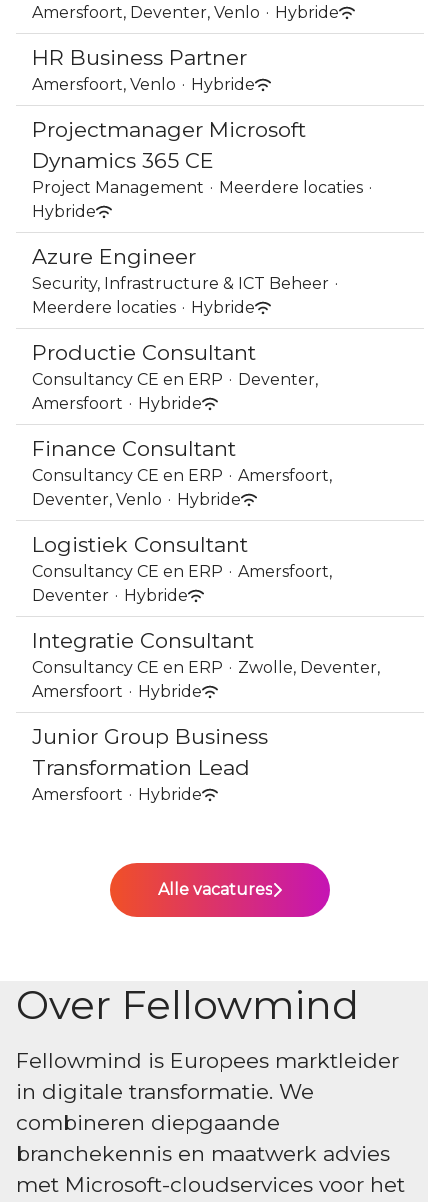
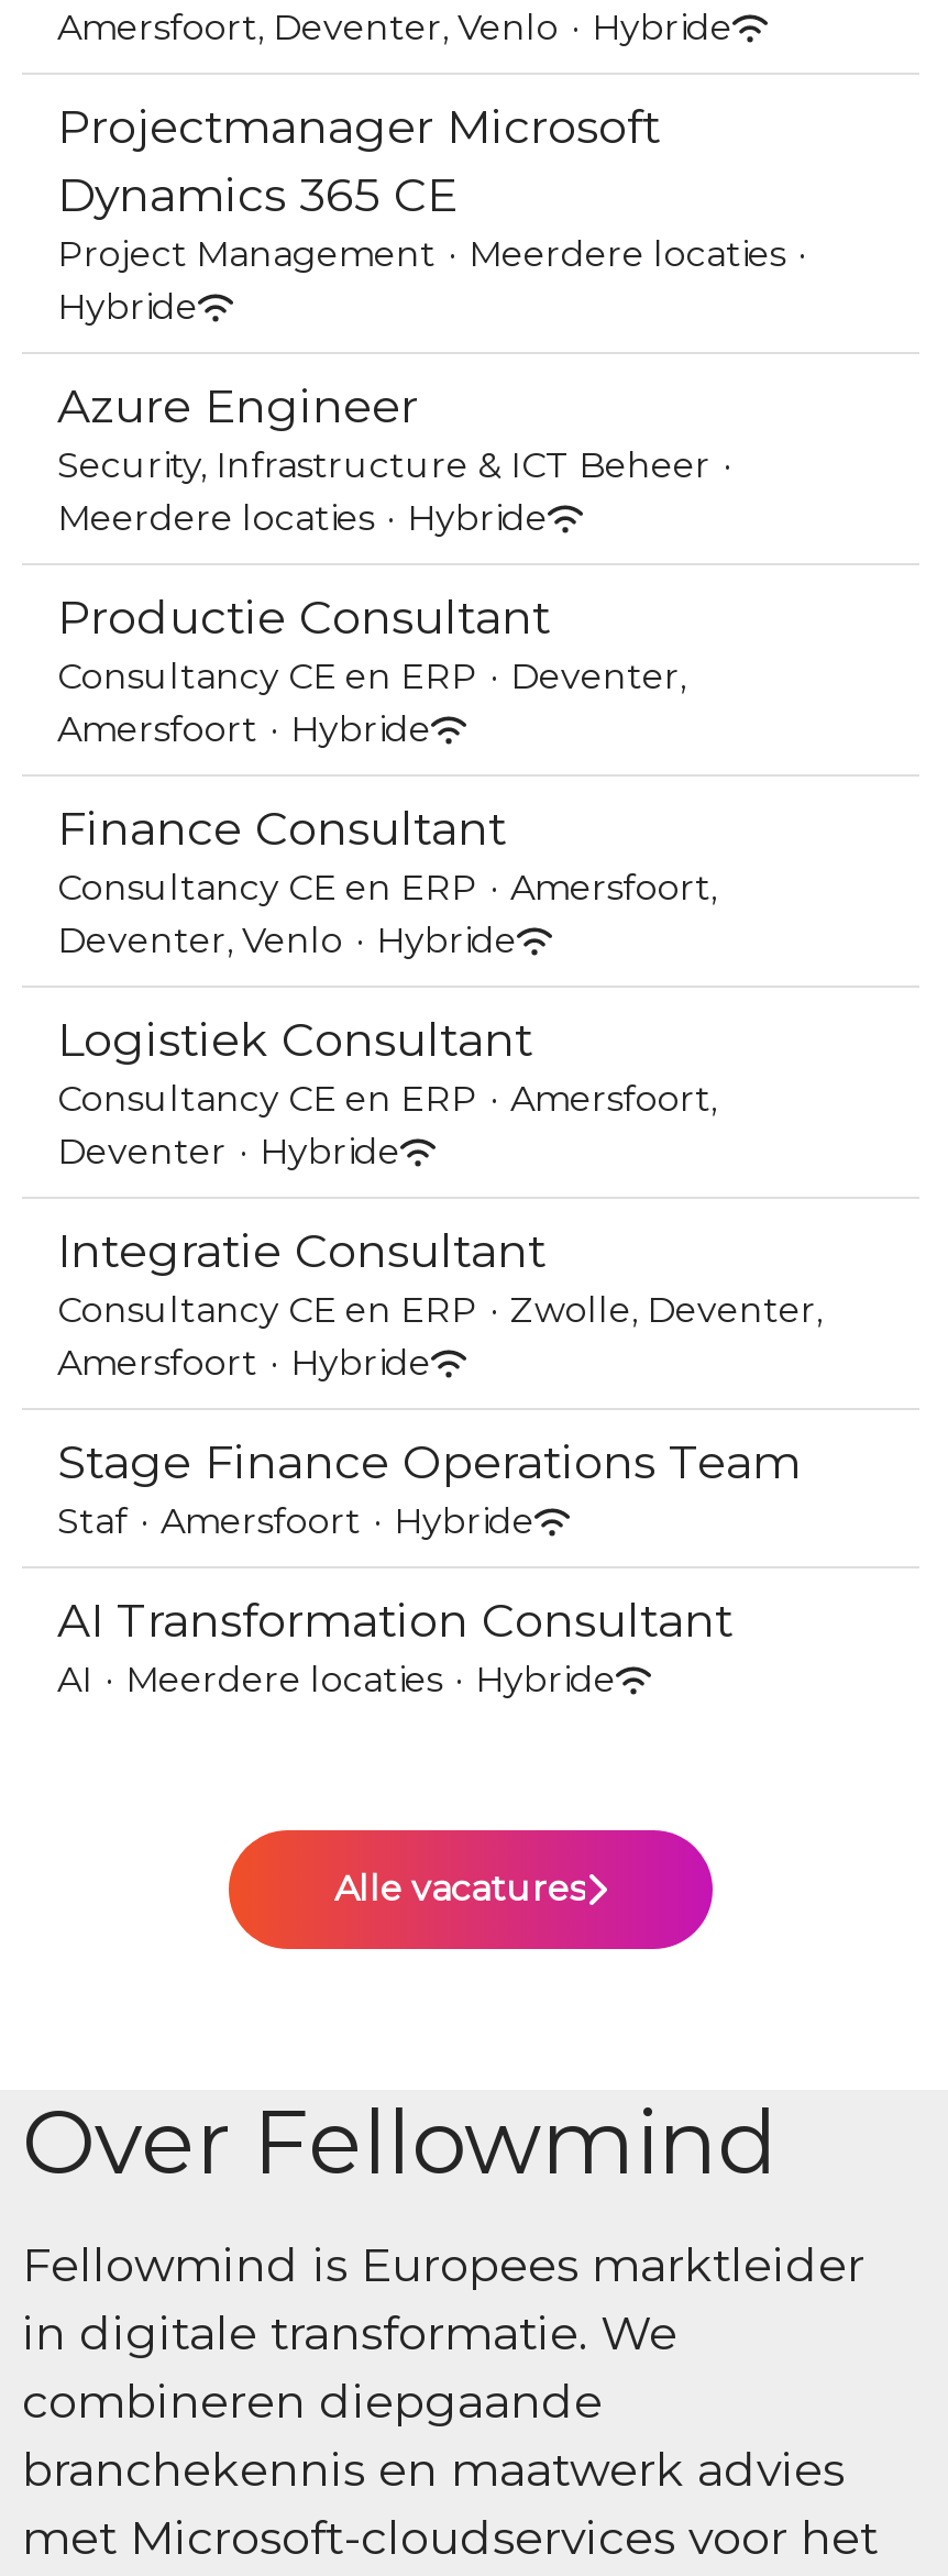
- HR Business Partner
- Amersfoort, Venlo · Hybride

moved up: Projectmanager Microsoft | Dynamics 365 CE | Project Management · Meerdere locaties · | ... | Consultancy CE en ERP · Zwolle, Deventer, | Amersfoort · Hybride

- Junior Group Business
- Transformation Lead
- Amersfoort · Hybride
+ Stage Finance Operations Team
+ Staf · Amersfoort · Hybride
+ AI Transformation Consultant
+ AI · Meerdere locaties · Hybride
